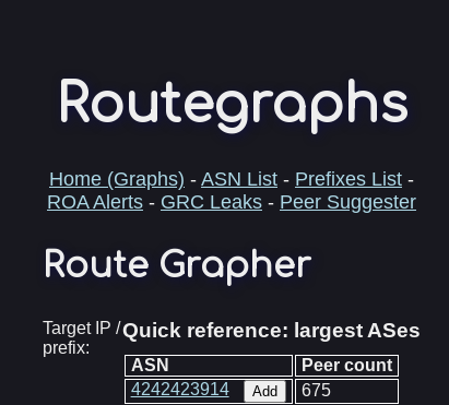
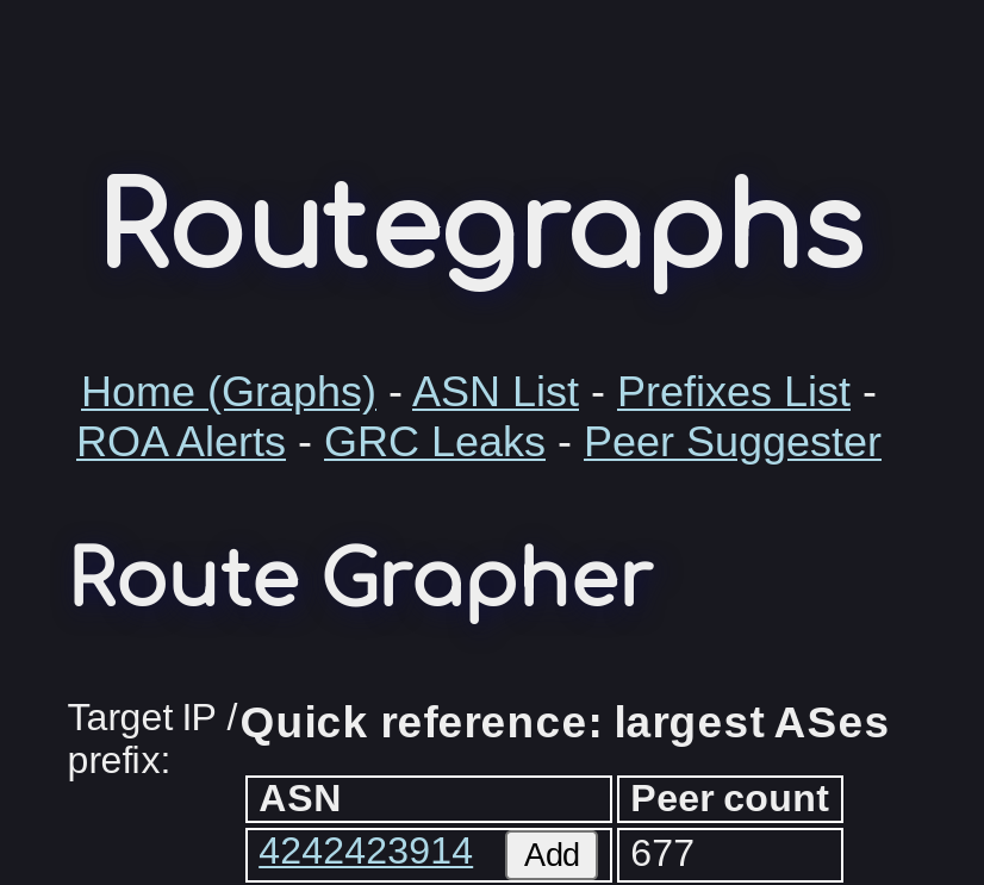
- 4242423914 Add 675
+ 4242423914 Add 677
